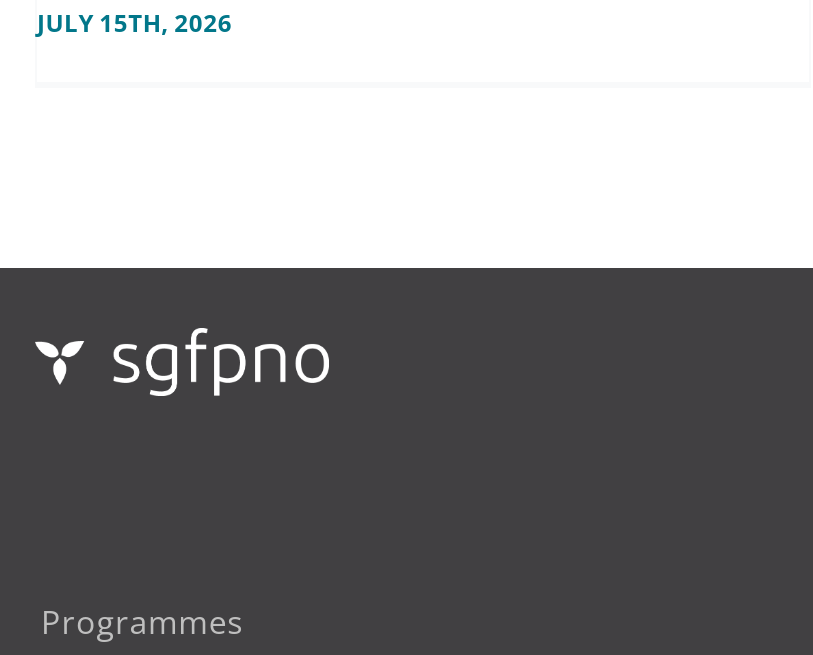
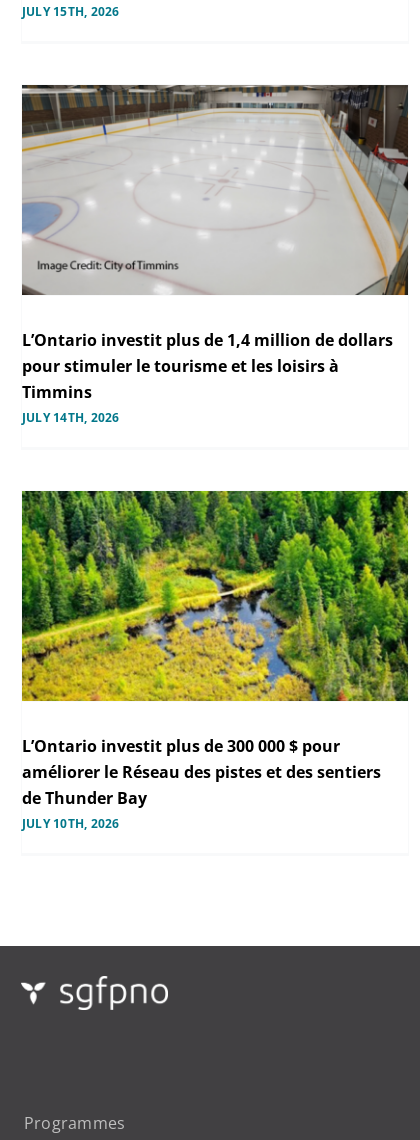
+ [image]
+ L’Ontario investit plus de 1,4 million de dollars
+ pour stimuler le tourisme et les loisirs à
+ Timmins
+ JULY 14TH, 2026

+ [image]
+ L’Ontario investit plus de 300 000 $ pour
+ améliorer le Réseau des pistes et des sentiers
+ de Thunder Bay
+ JULY 10TH, 2026
